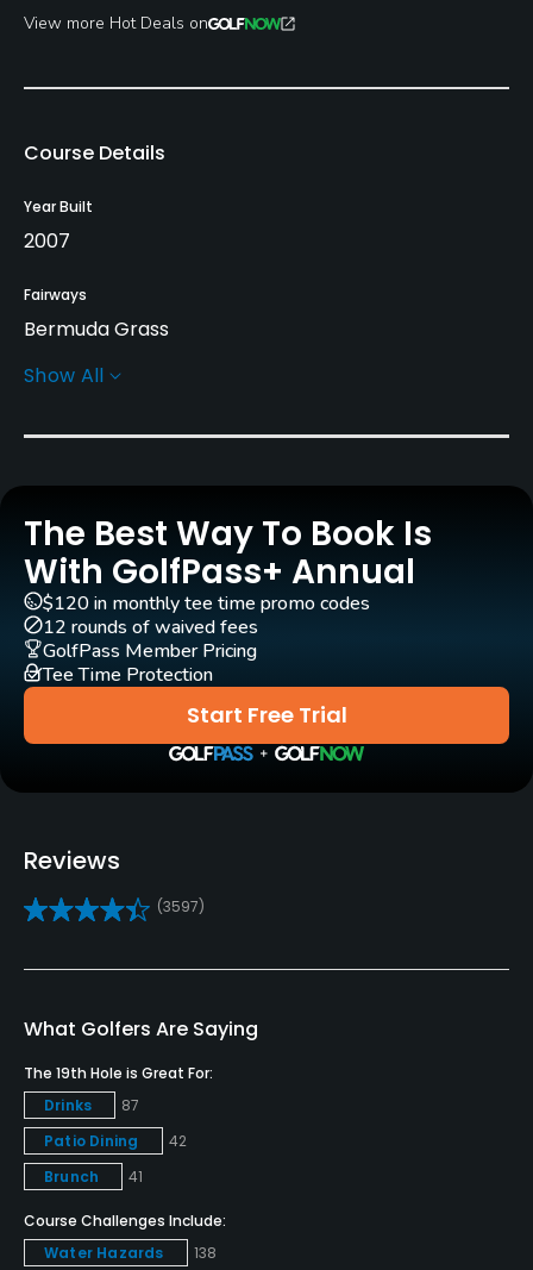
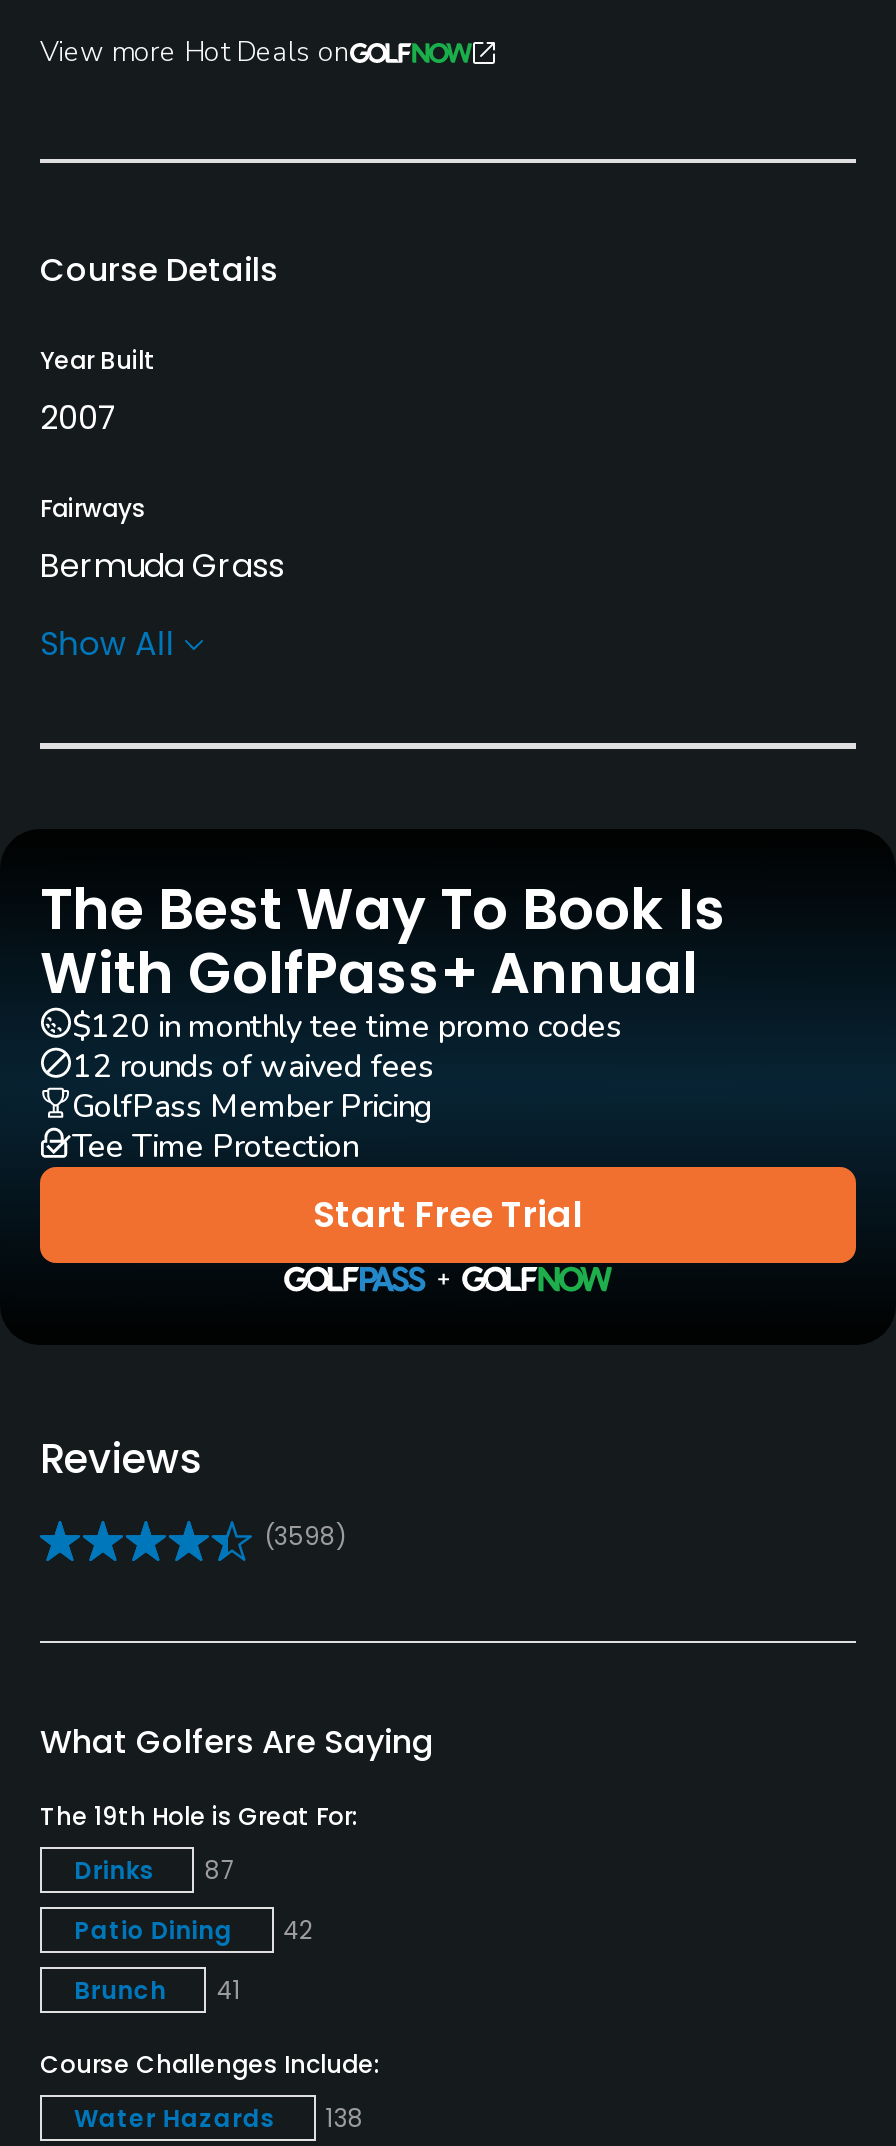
- (3597)
+ (3598)
